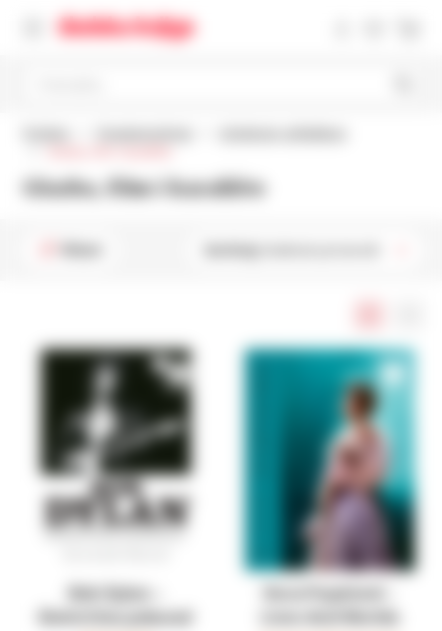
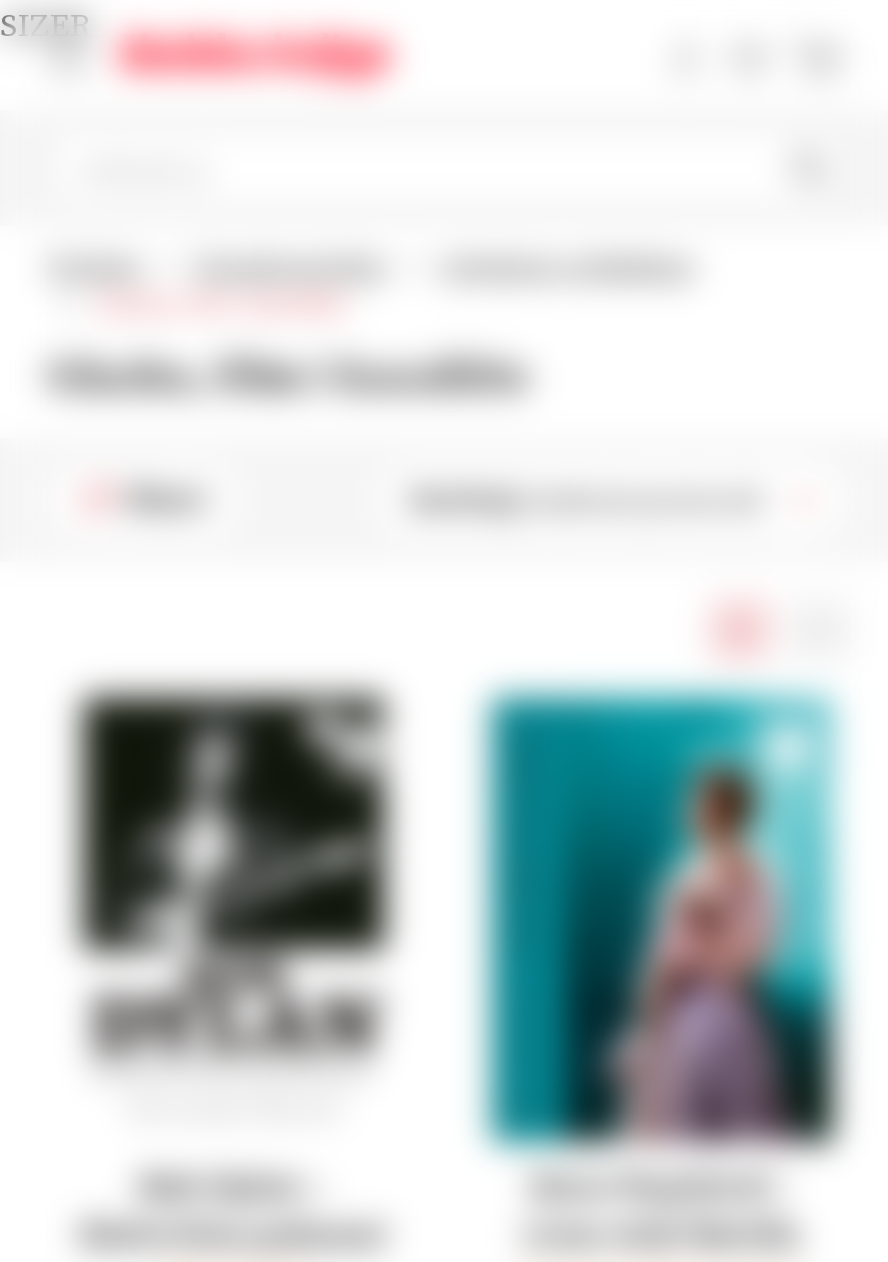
+ SIZER
